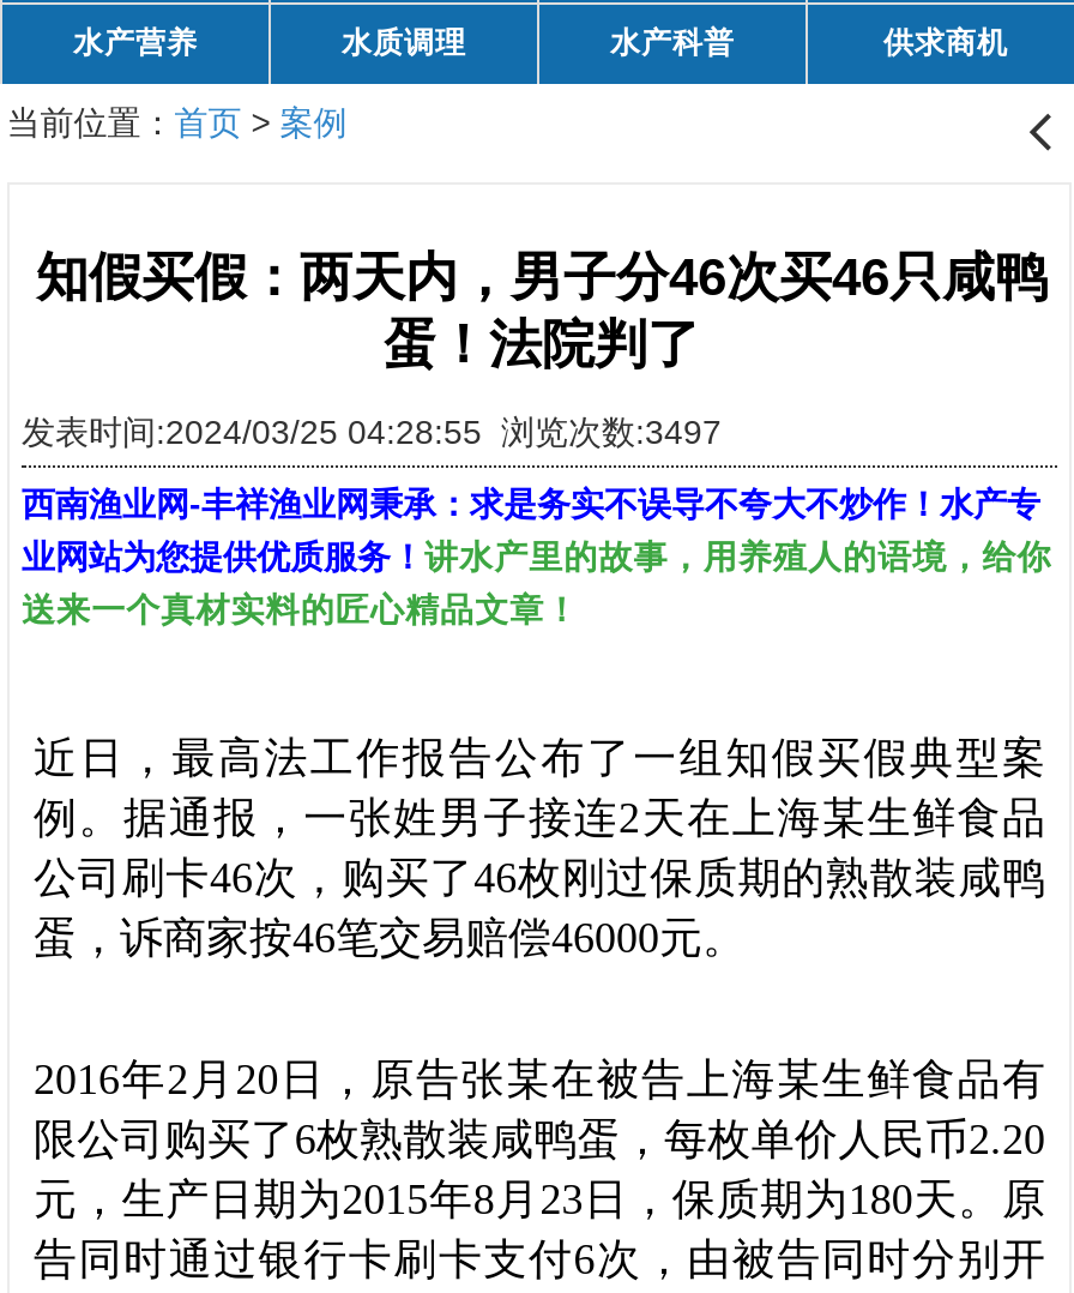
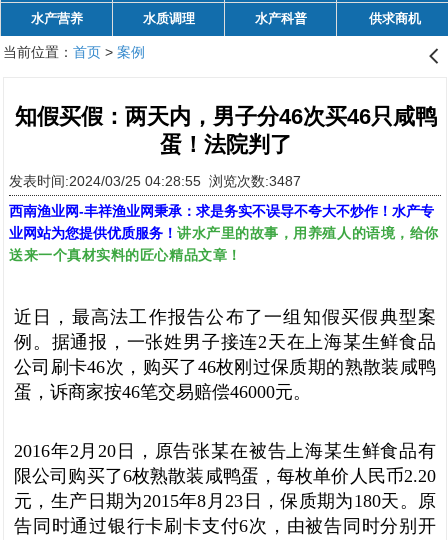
- 发表时间:2024/03/25 04:28:55 浏览次数:3497
+ 发表时间:2024/03/25 04:28:55 浏览次数:3487
